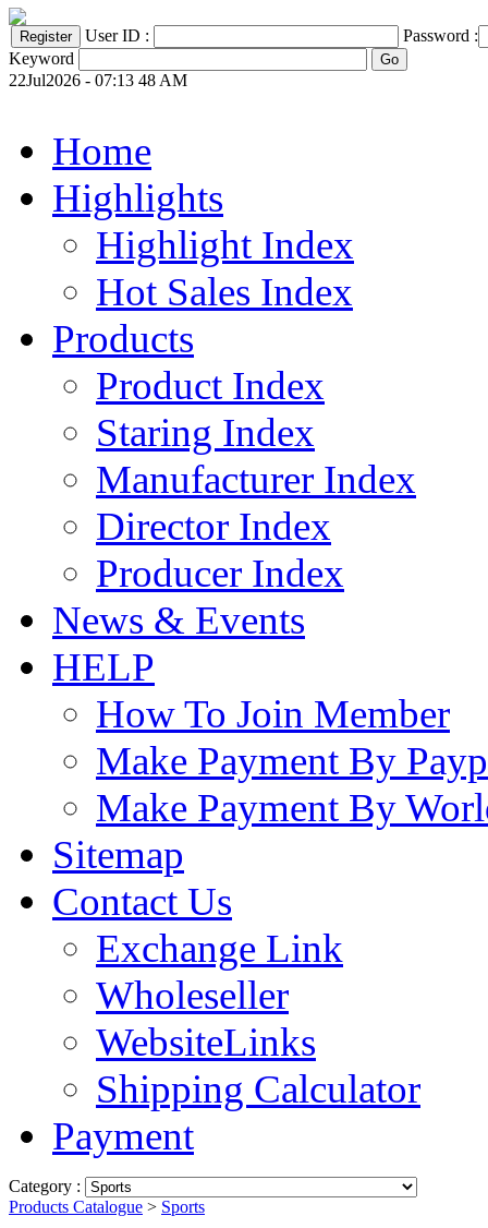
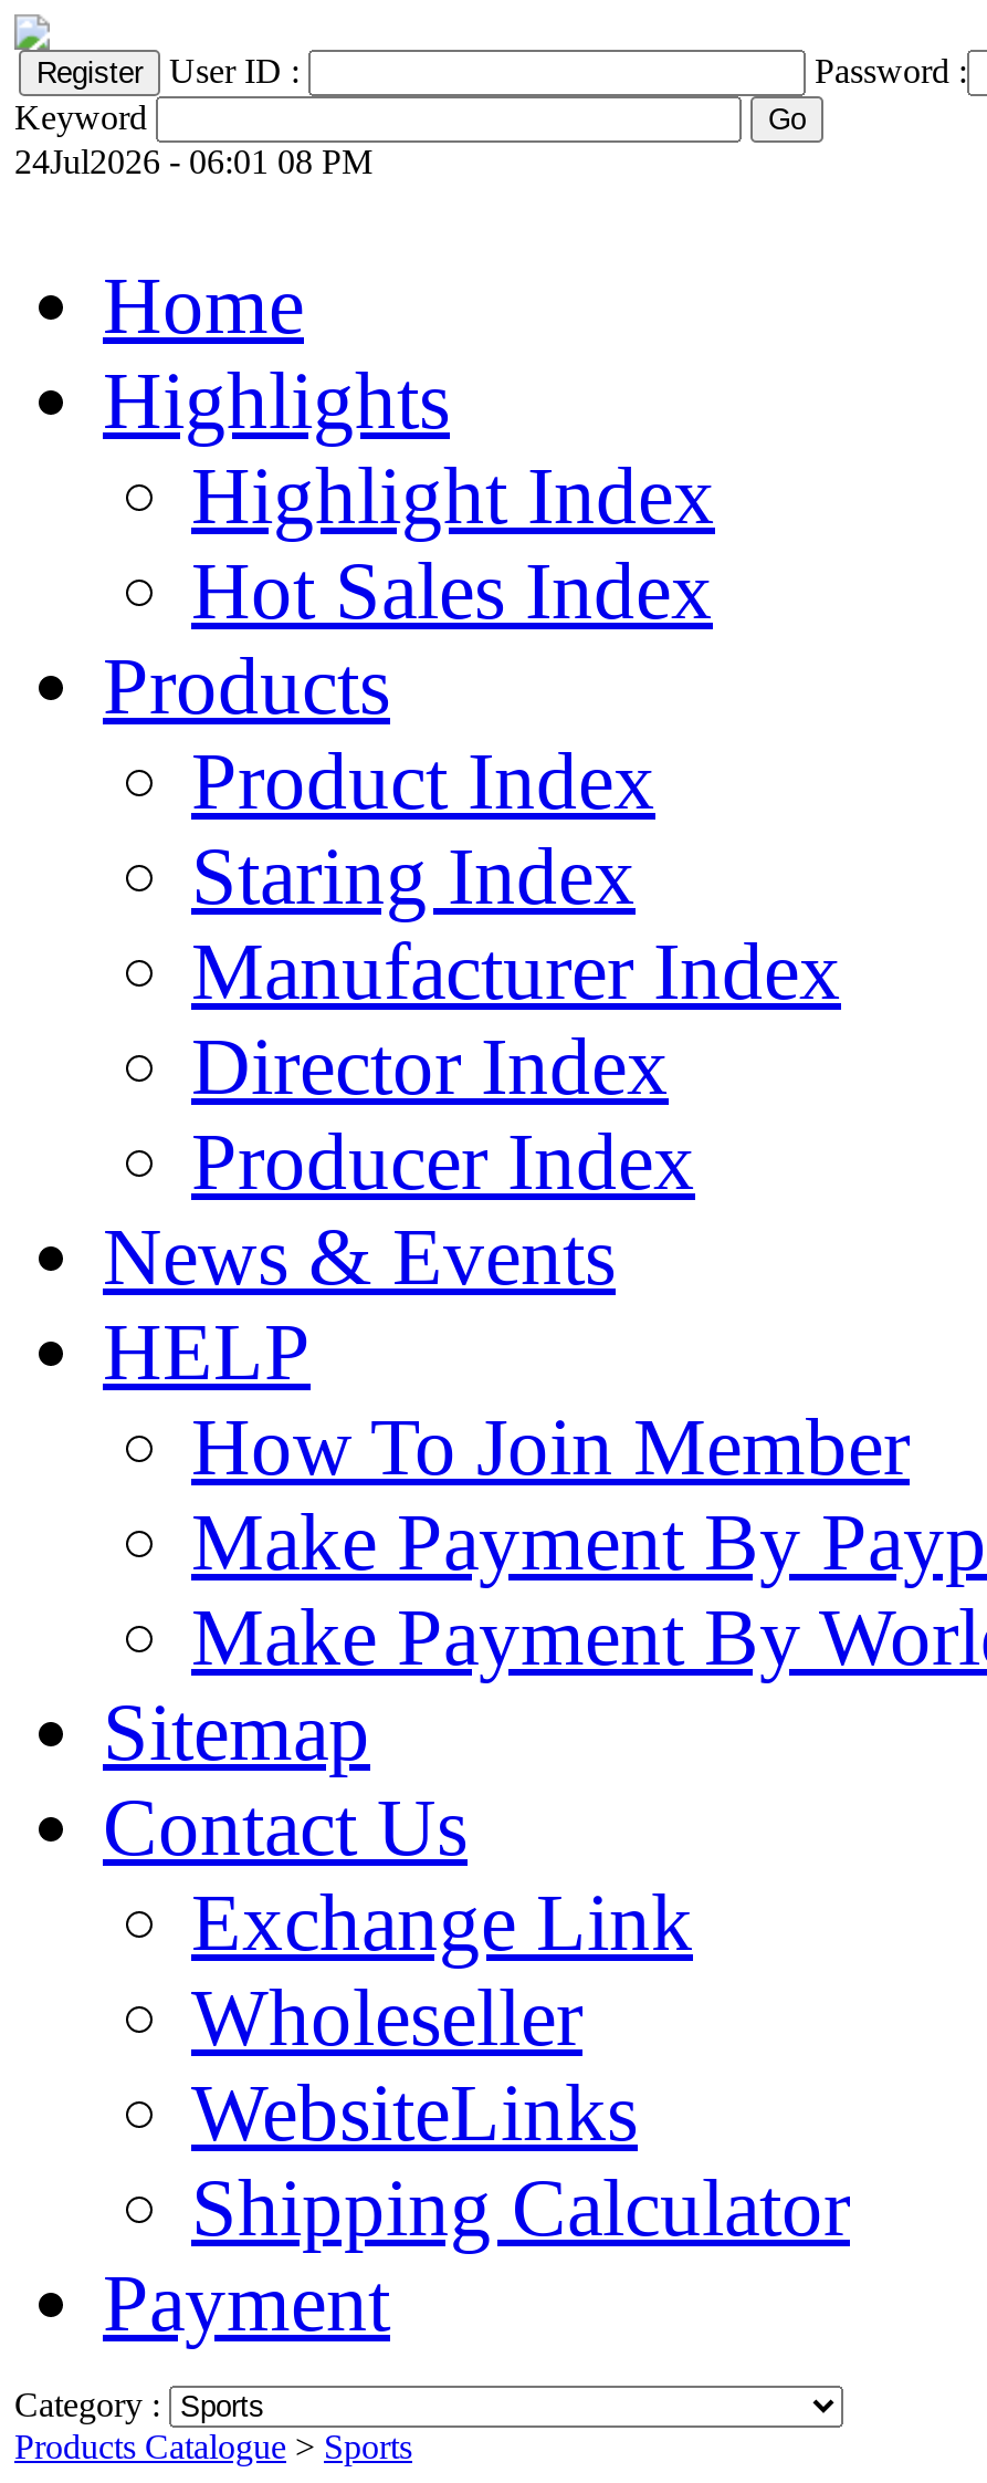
- 22Jul2026 - 07:13 48 AM
+ 24Jul2026 - 06:01 08 PM
